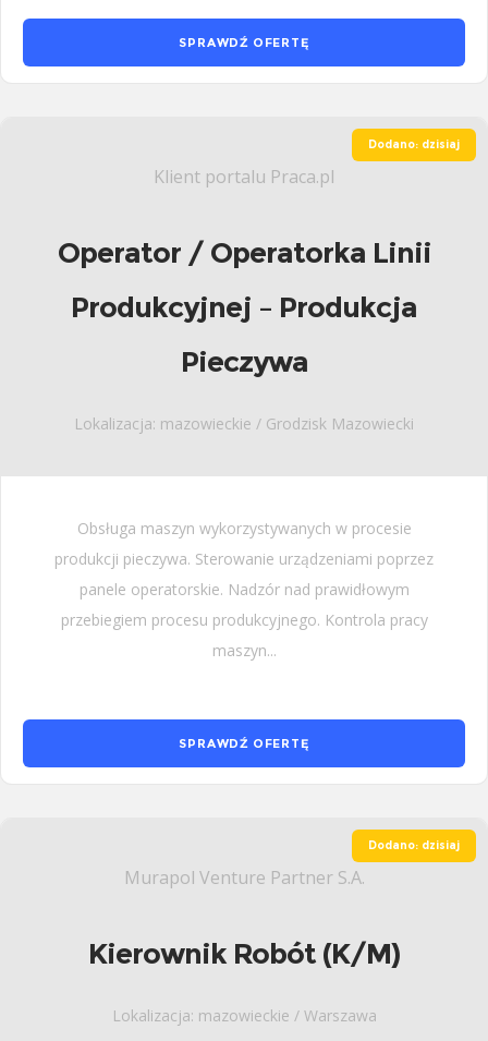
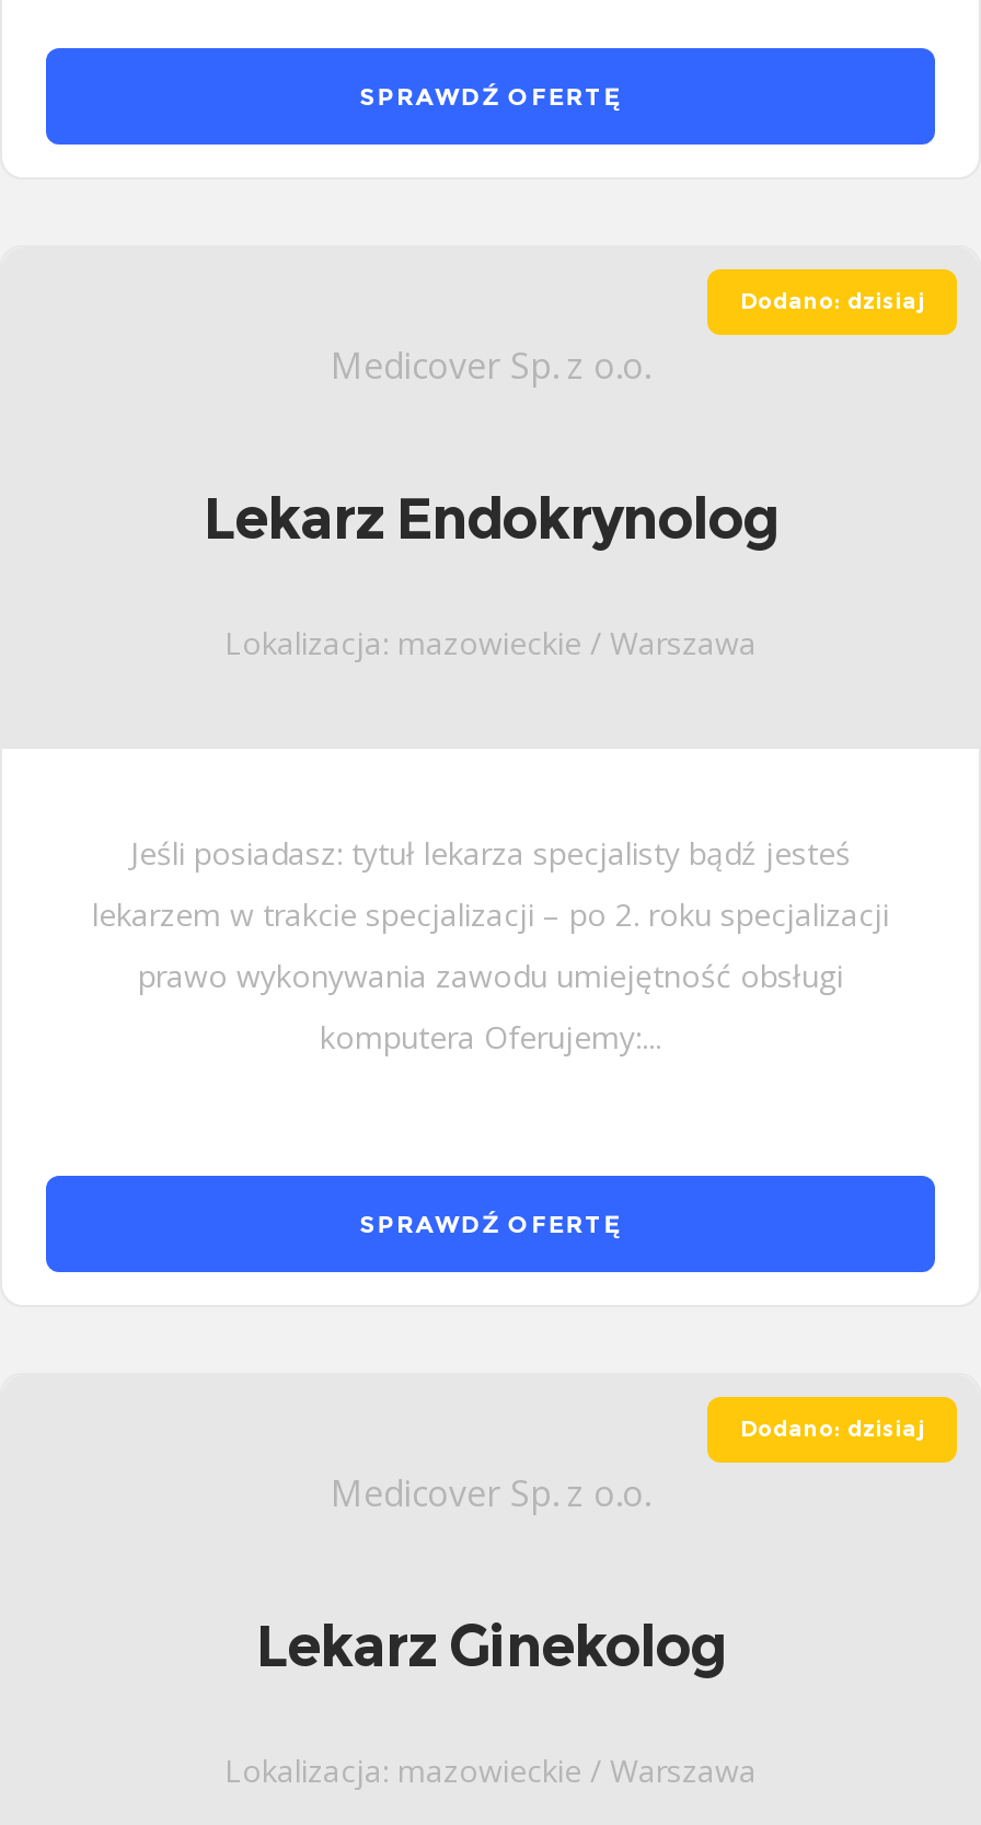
- Klient portalu Praca.pl
- Operator / Operatorka Linii
- Produkcyjnej – Produkcja
- Pieczywa
- Lokalizacja: mazowieckie / Grodzisk Mazowiecki
+ Medicover Sp. z o.o.
+ Lekarz Endokrynolog
+ Lokalizacja: mazowieckie / Warszawa

- Obsługa maszyn wykorzystywanych w procesie
- produkcji pieczywa. Sterowanie urządzeniami poprzez
- panele operatorskie. Nadzór nad prawidłowym
- przebiegiem procesu produkcyjnego. Kontrola pracy
- maszyn...
+ Jeśli posiadasz: tytuł lekarza specjalisty bądź jesteś
+ lekarzem w trakcie specjalizacji – po 2. roku specjalizacji
+ prawo wykonywania zawodu umiejętność obsługi
+ komputera Oferujemy:...

- Murapol Venture Partner S.A.
+ Medicover Sp. z o.o.

- Kierownik Robót (K/M)
+ Lekarz Ginekolog
